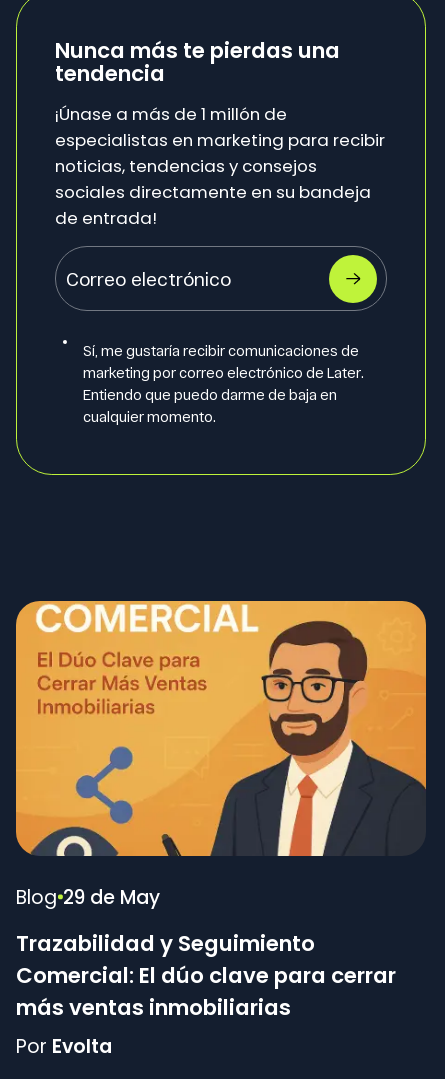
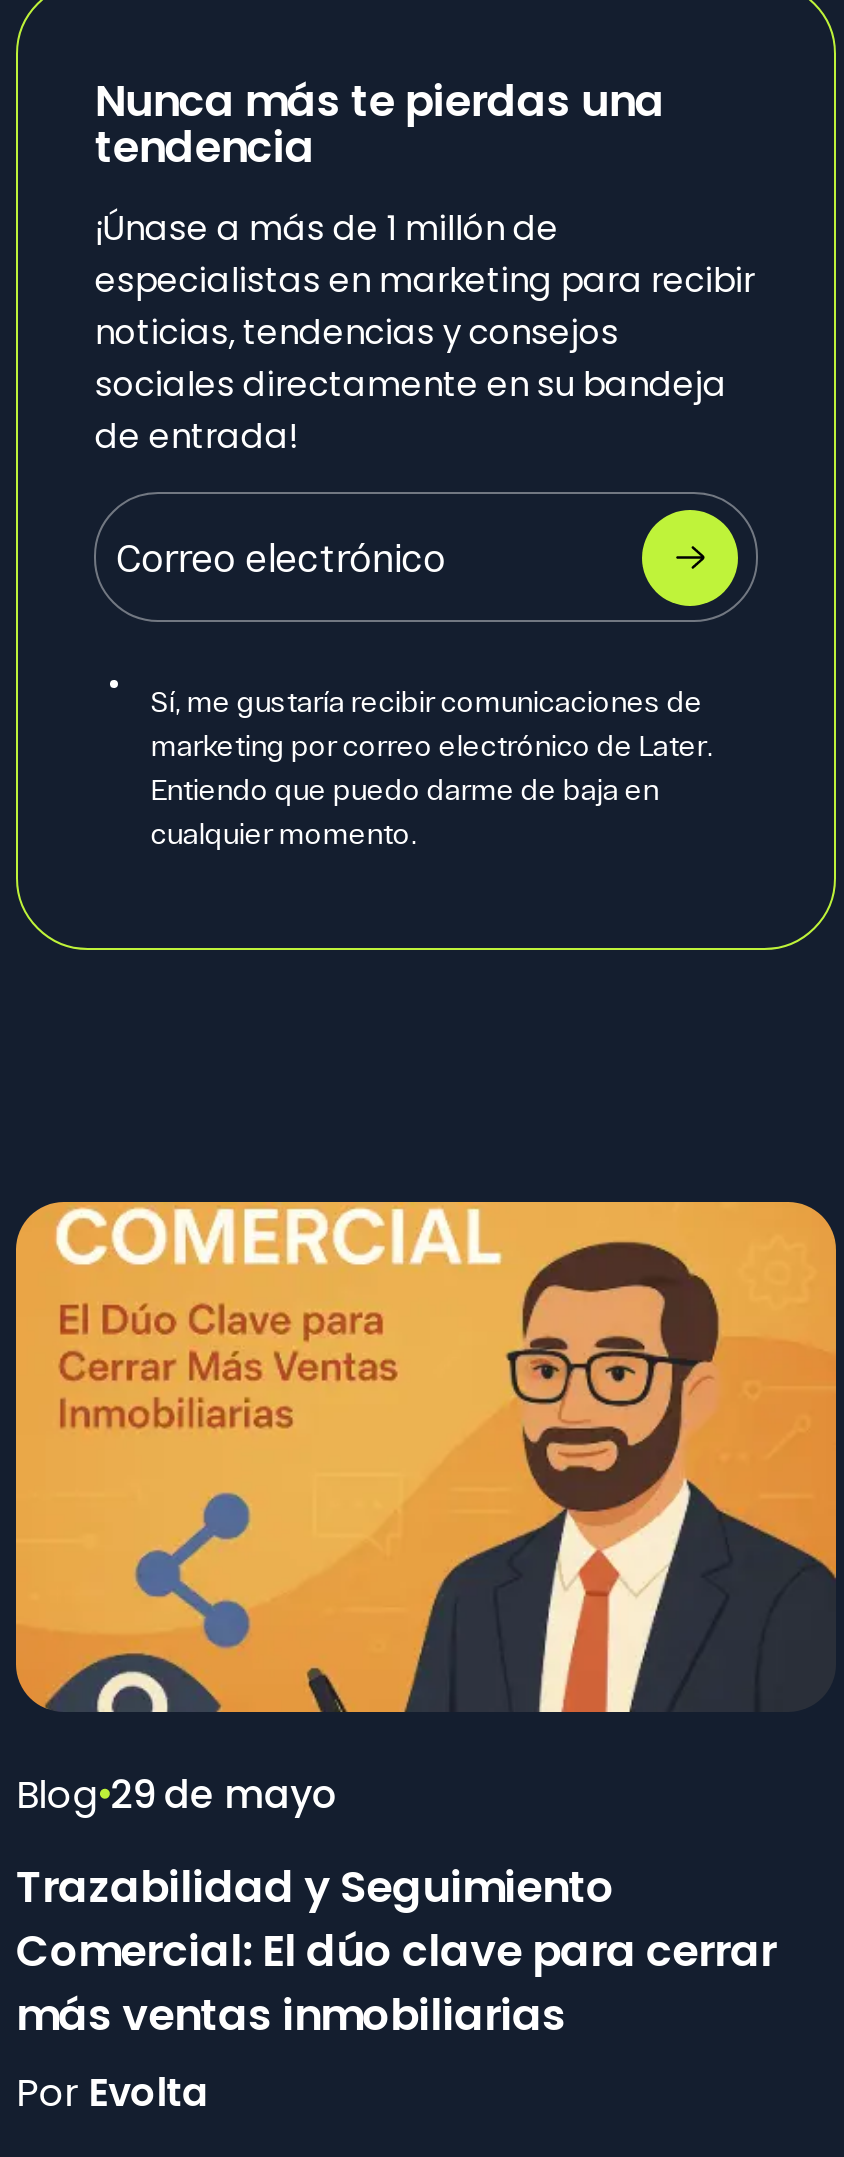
- Blog 29 de May
+ Blog 29 de mayo
